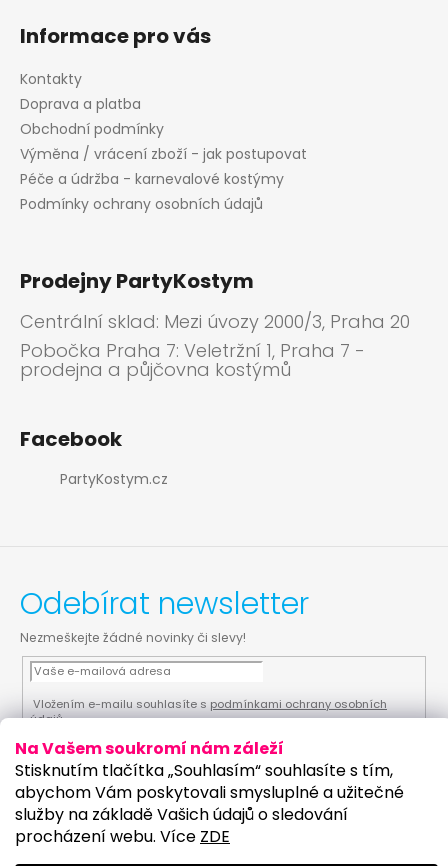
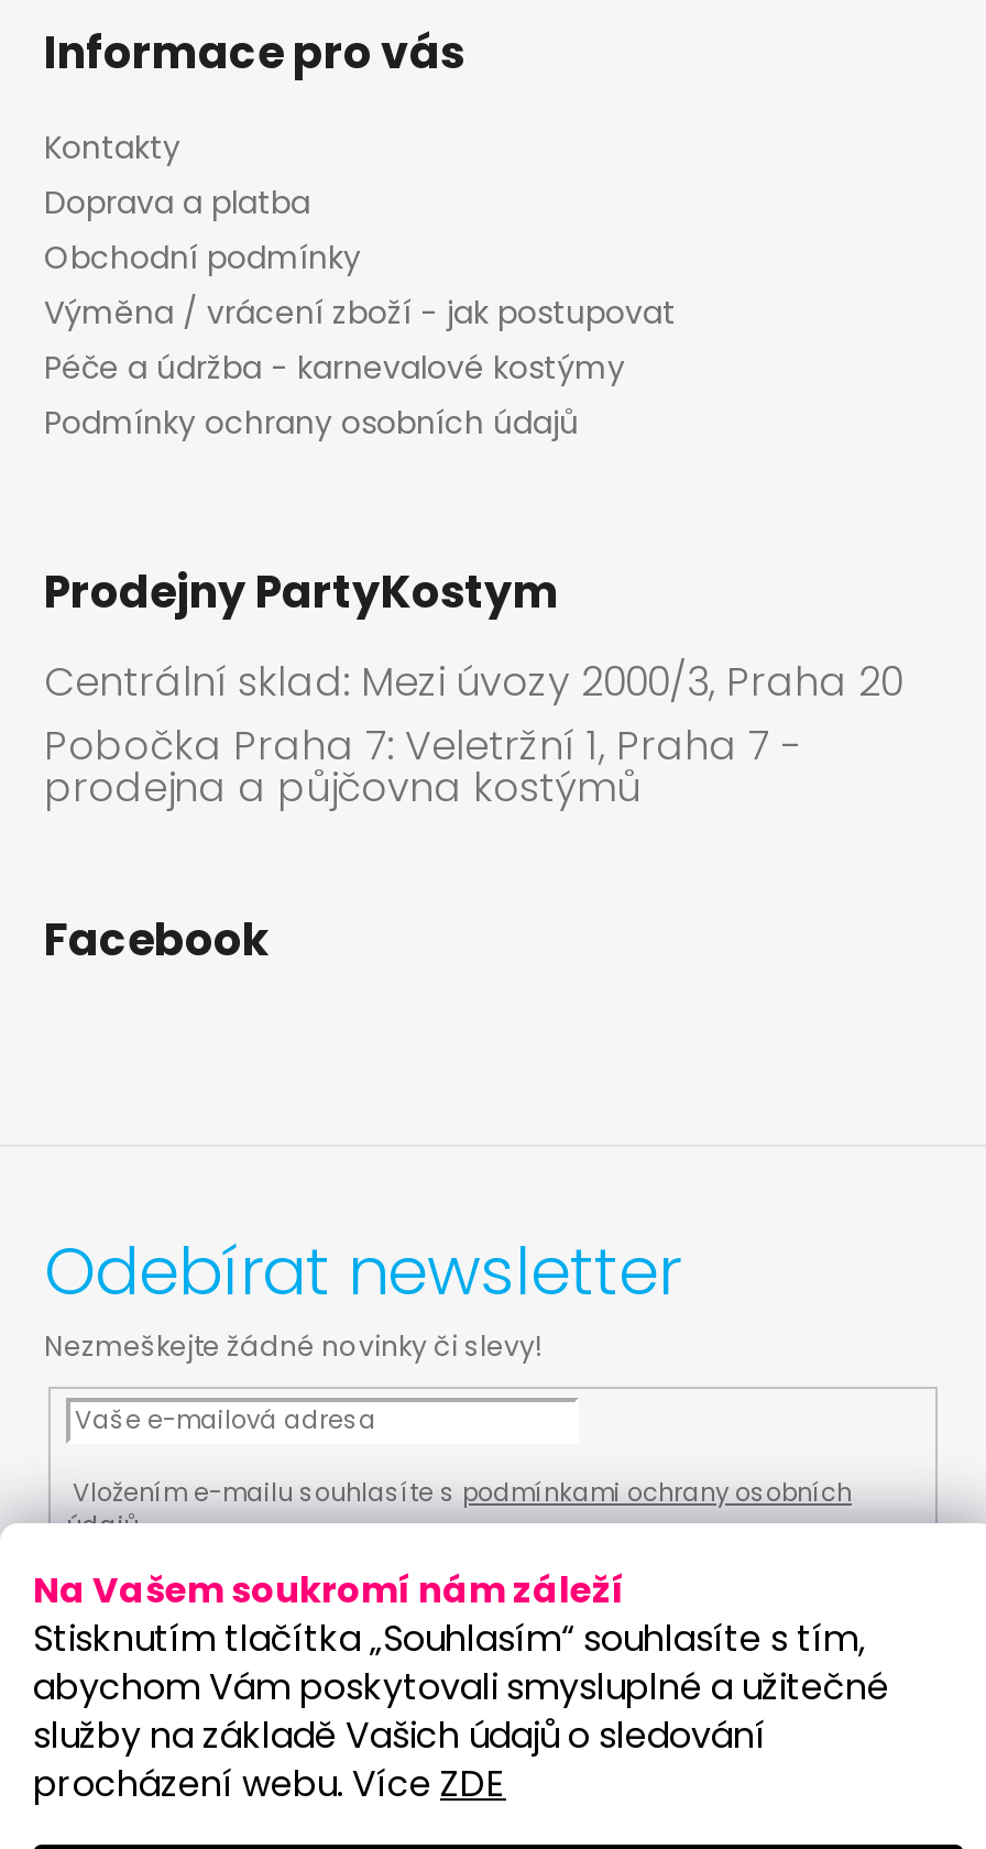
- PartyKostym.cz
